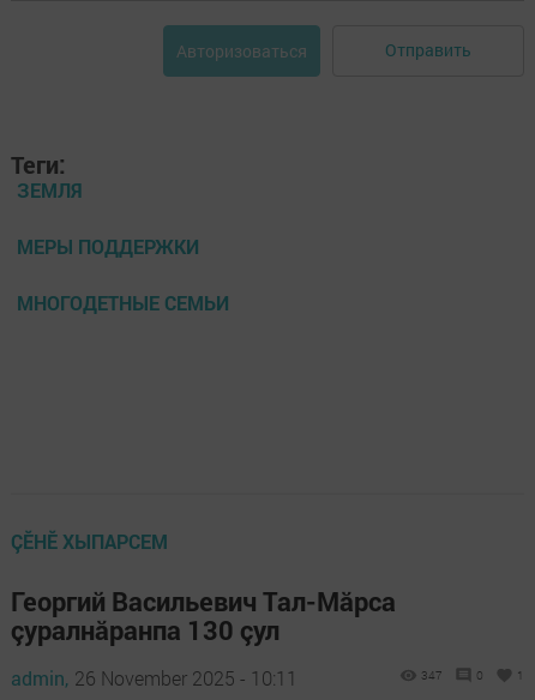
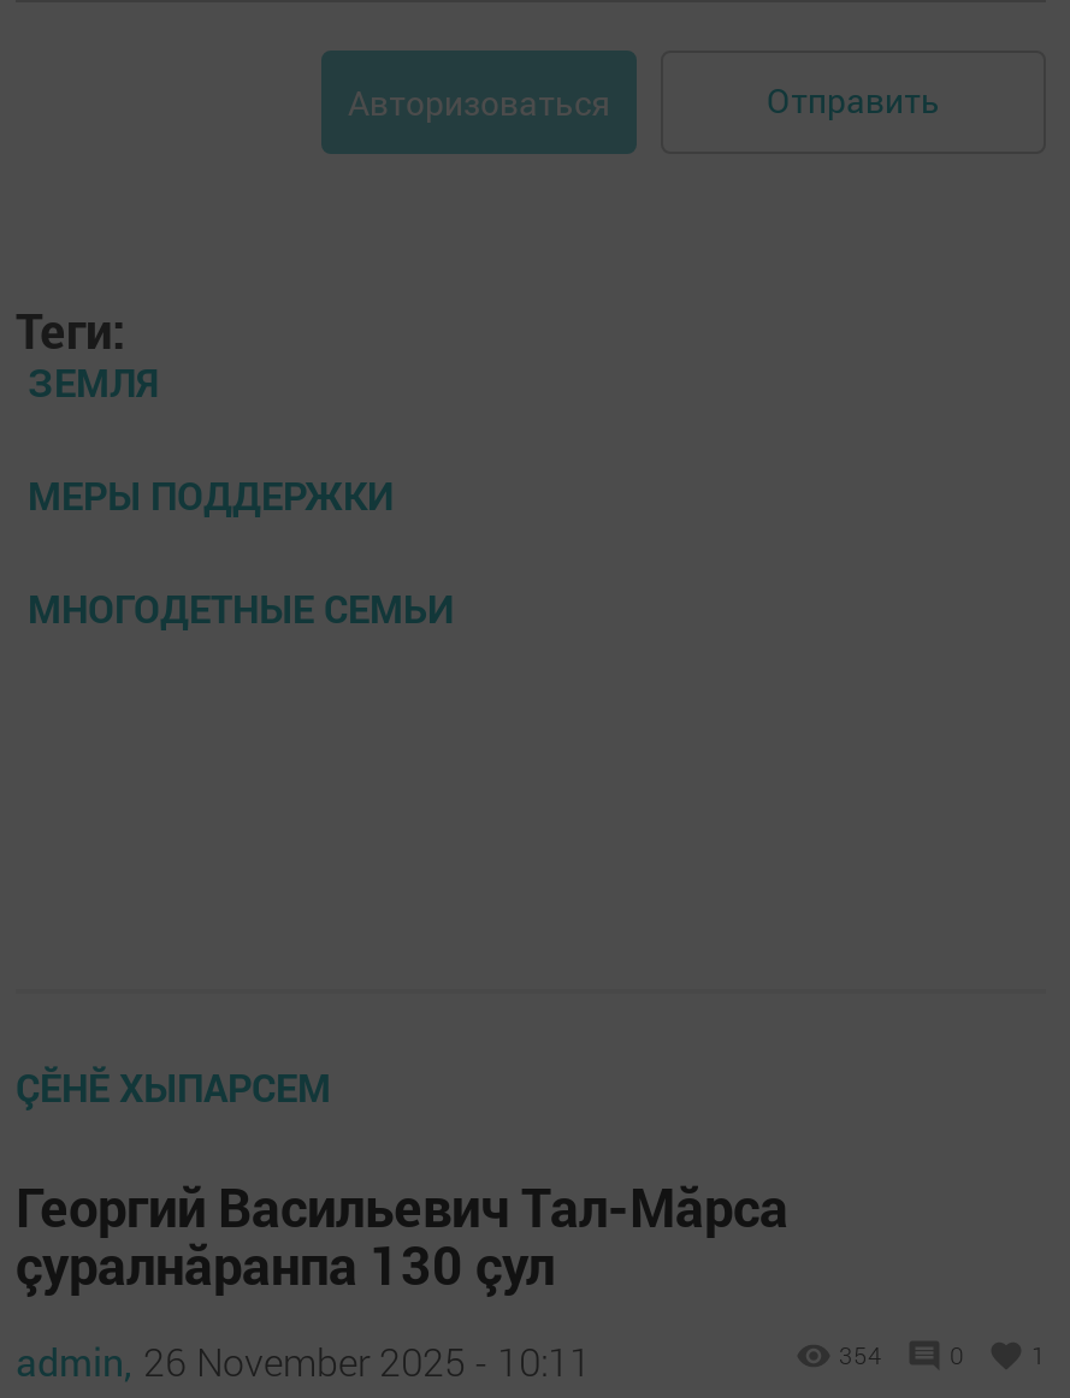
- 347
+ 354
